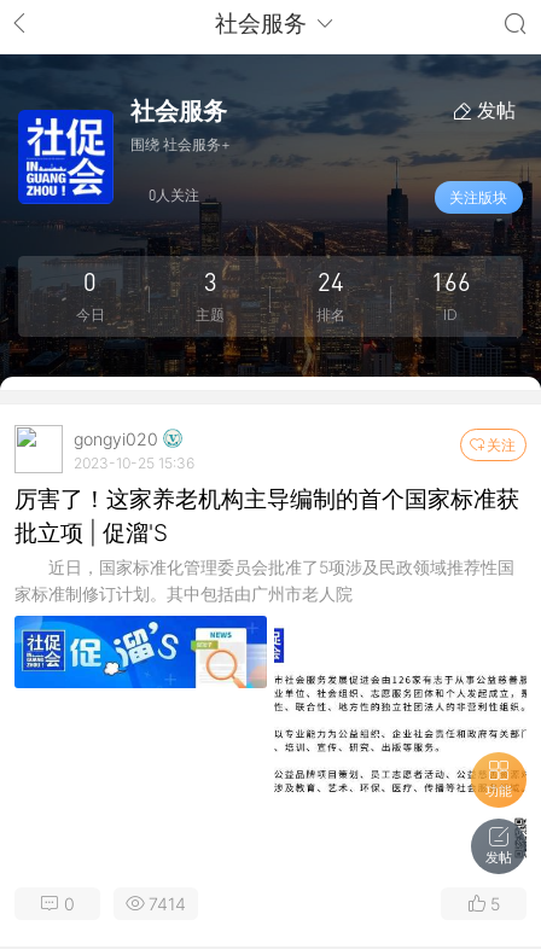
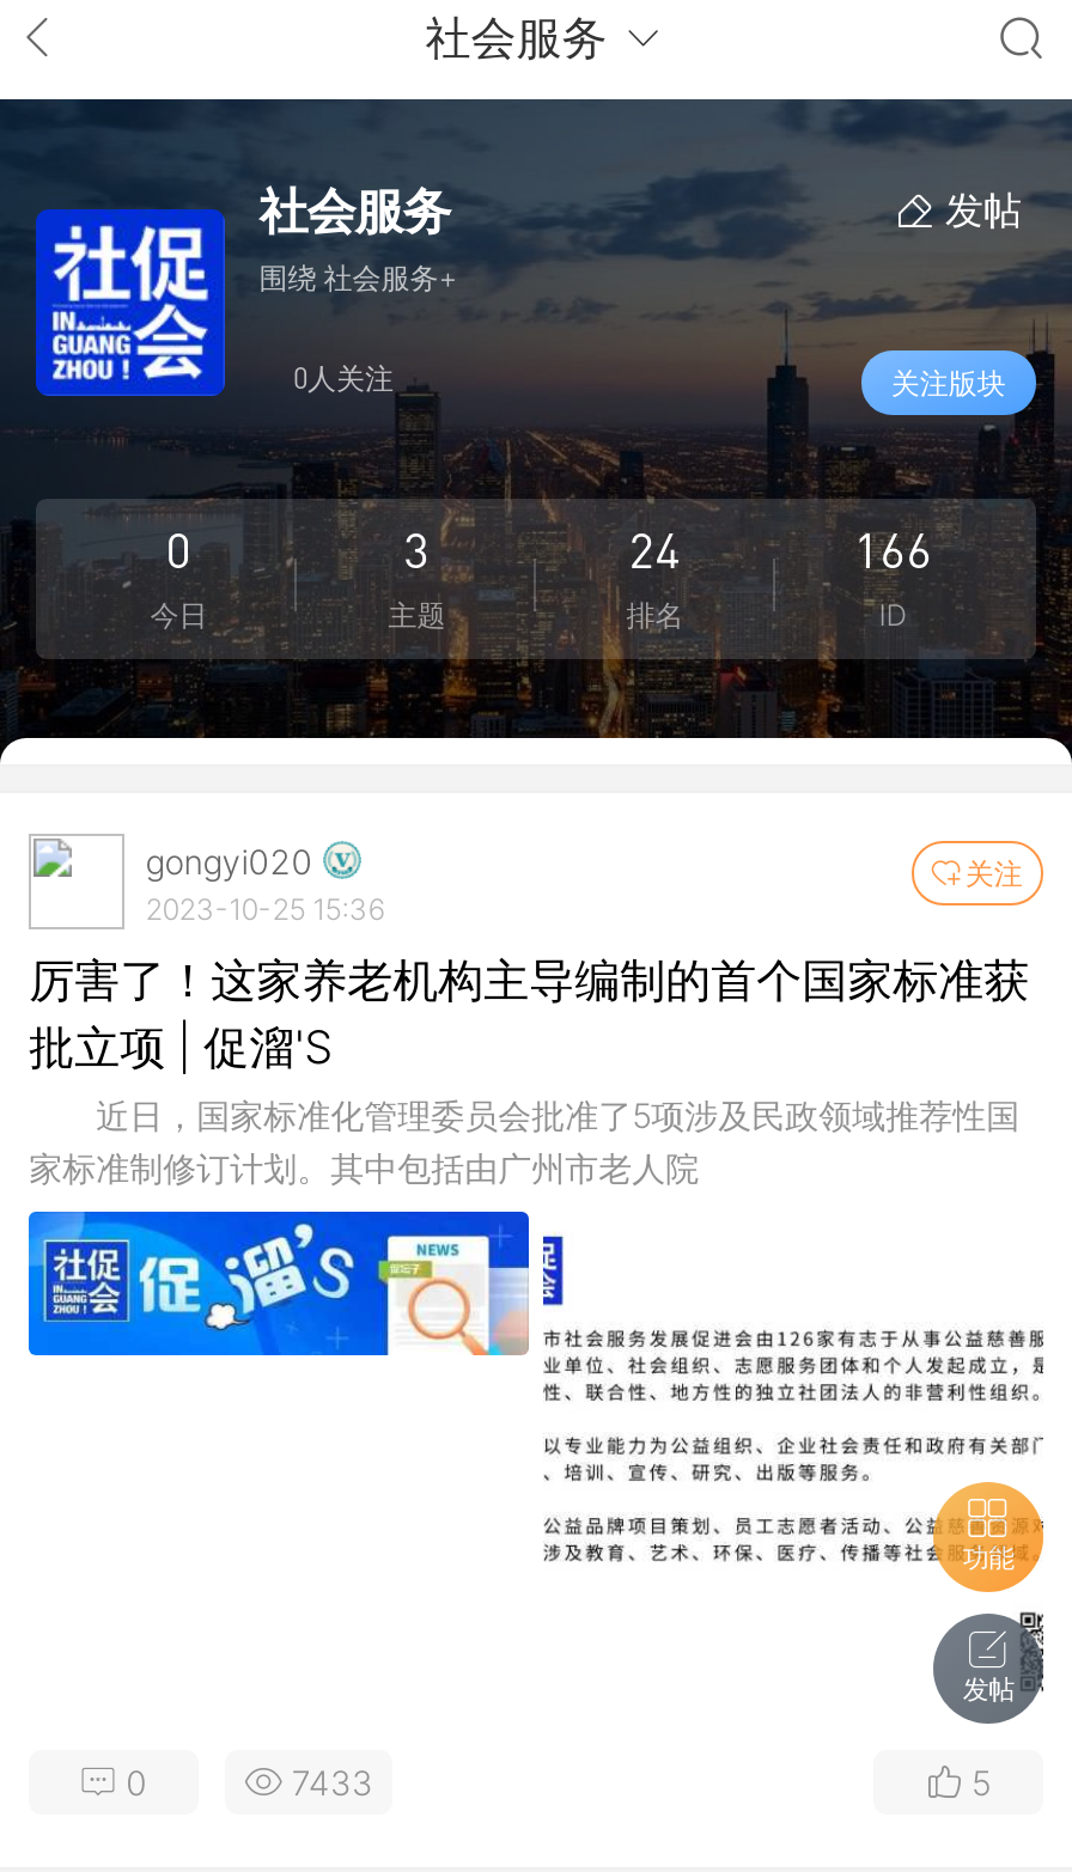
- 7414
+ 7433
